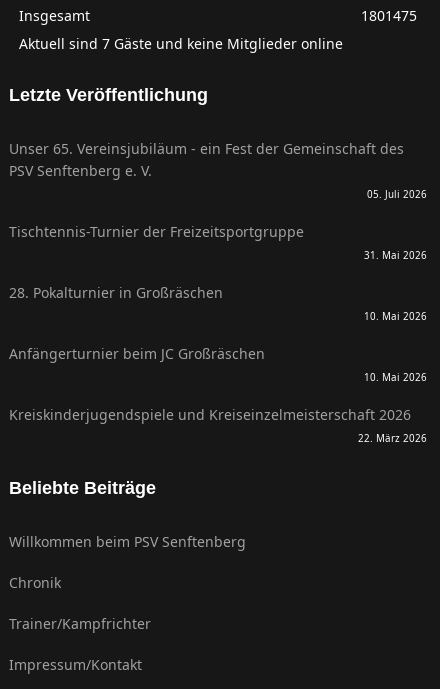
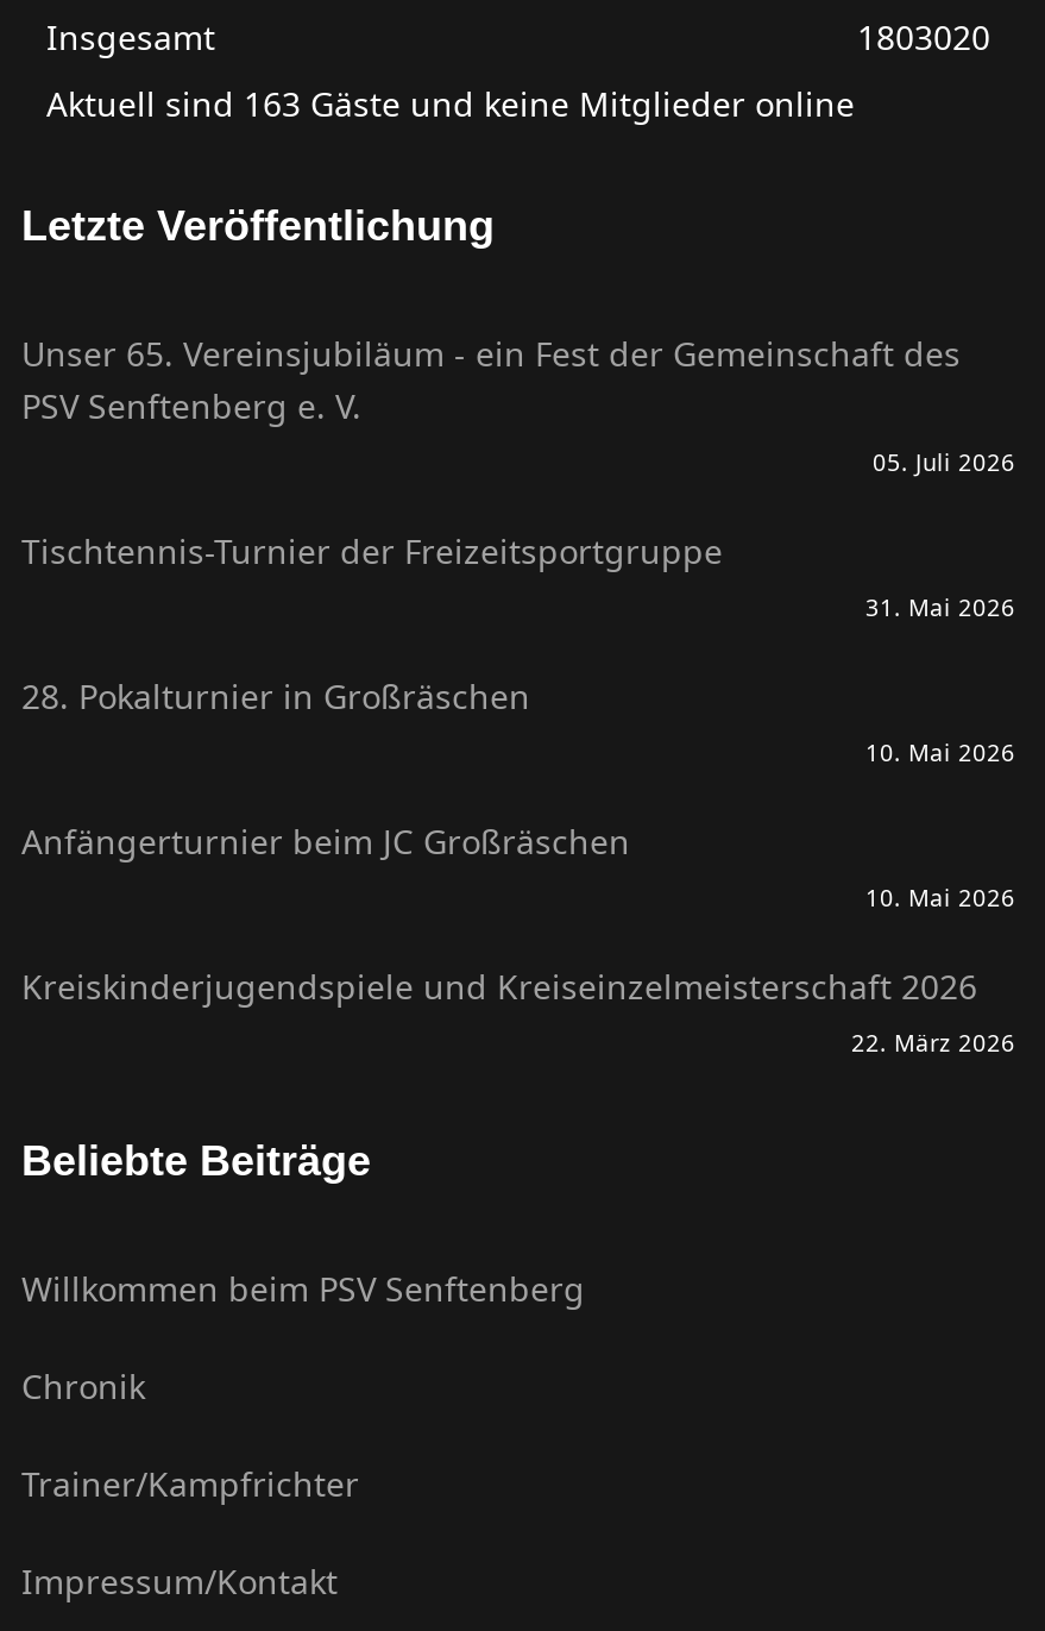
- 1801475
+ 1803020

- Aktuell sind 7 Gäste und keine Mitglieder online
+ Aktuell sind 163 Gäste und keine Mitglieder online
